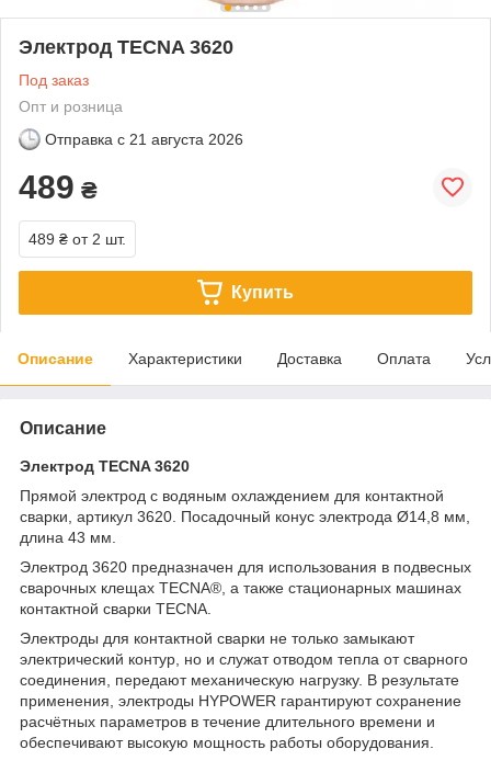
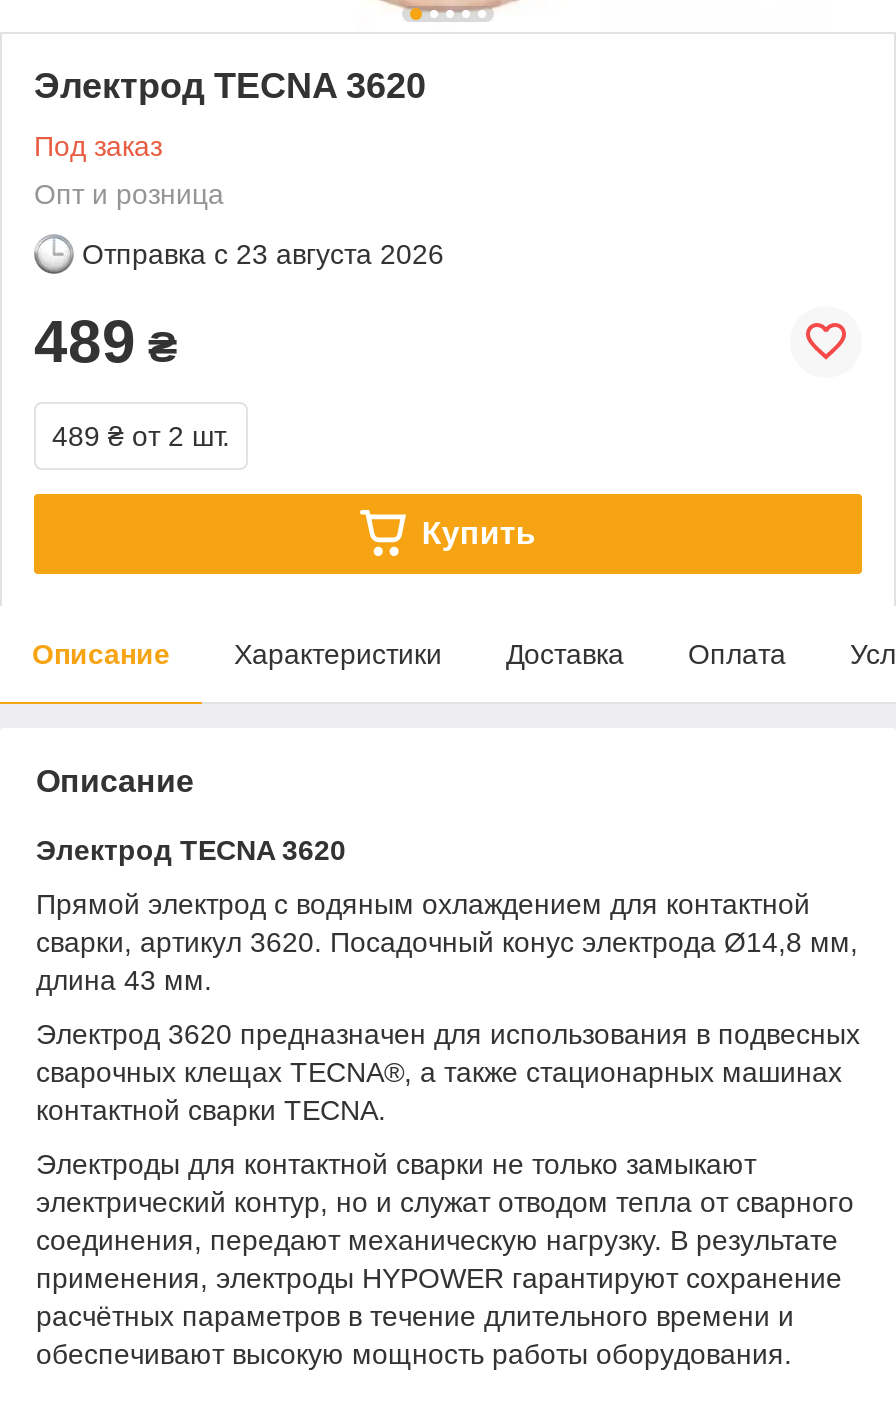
- Отправка с 21 августа 2026
+ Отправка с 23 августа 2026
